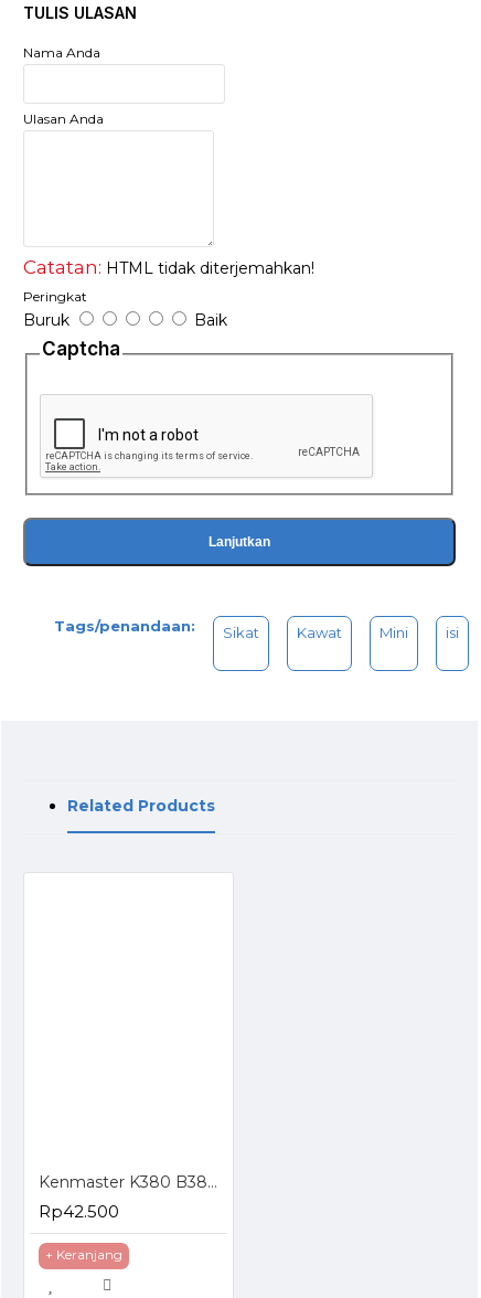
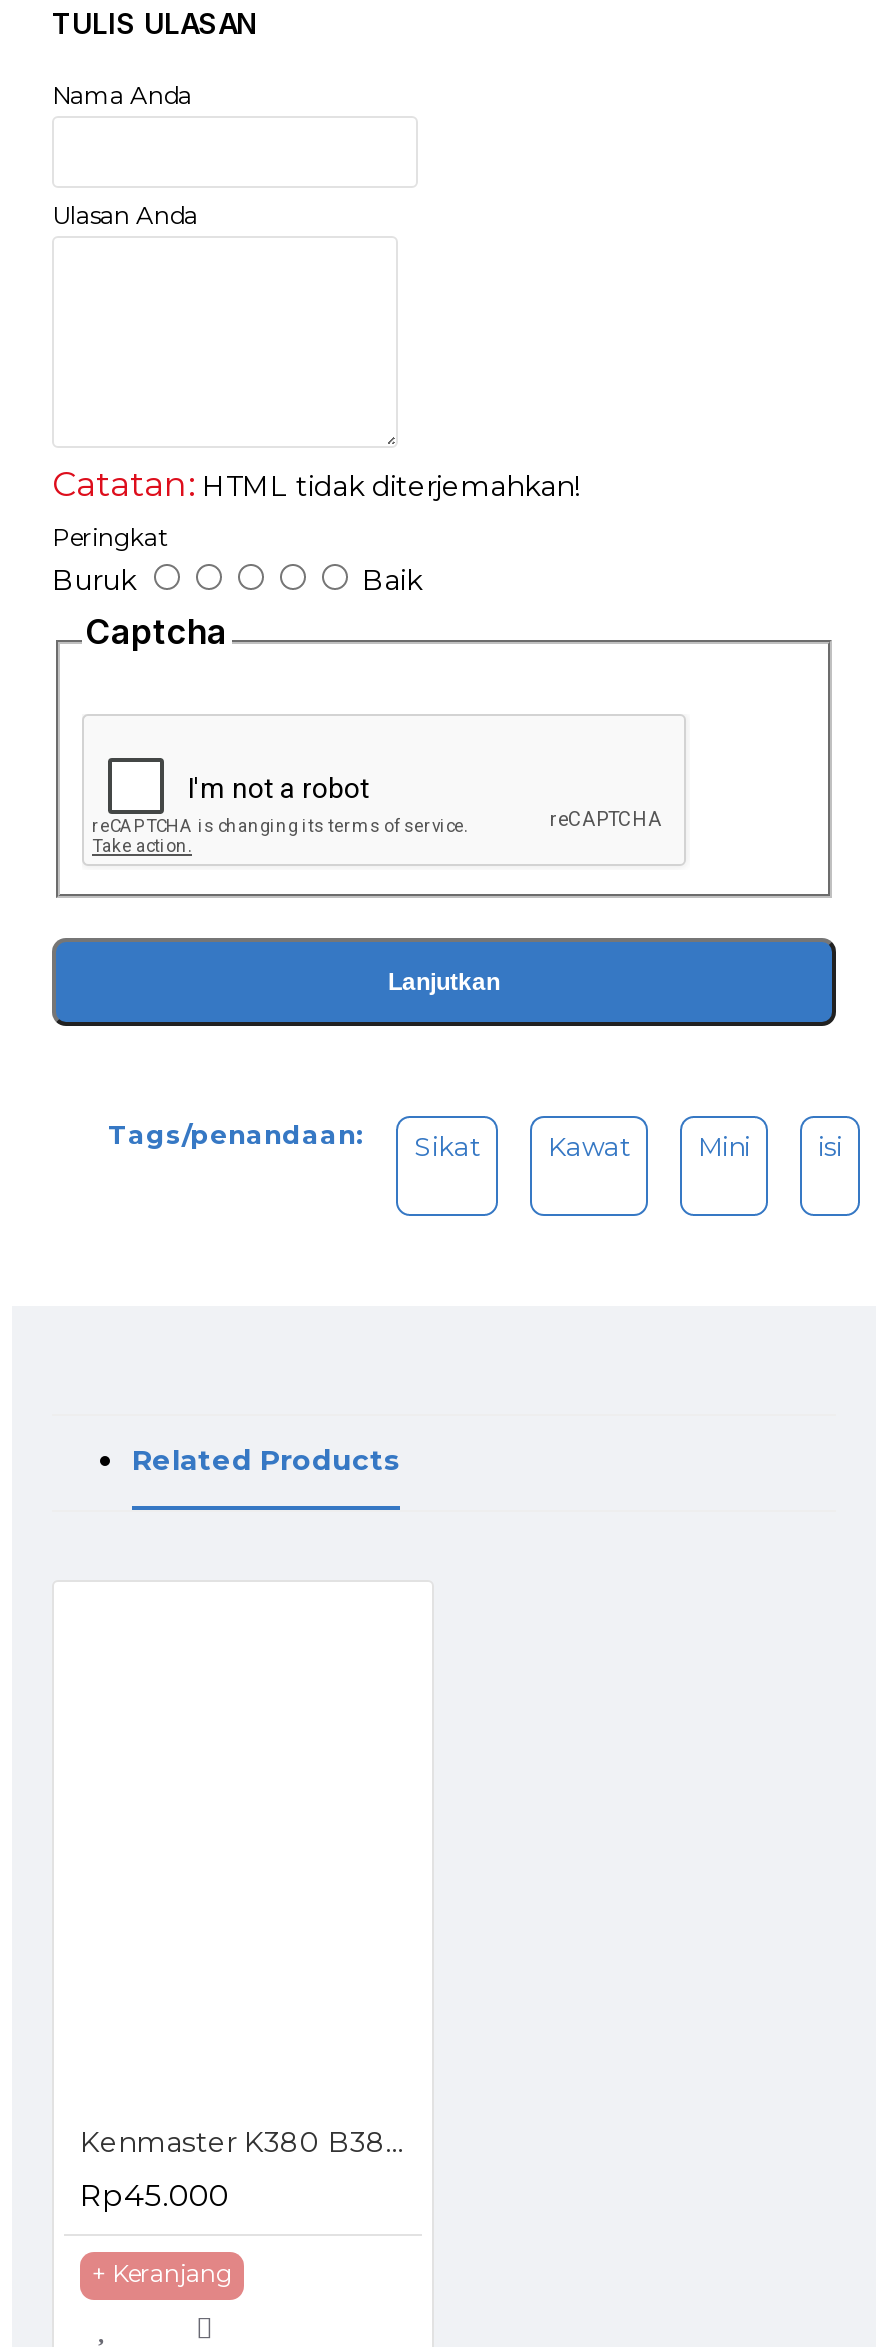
- Rp42.500
+ Rp45.000
